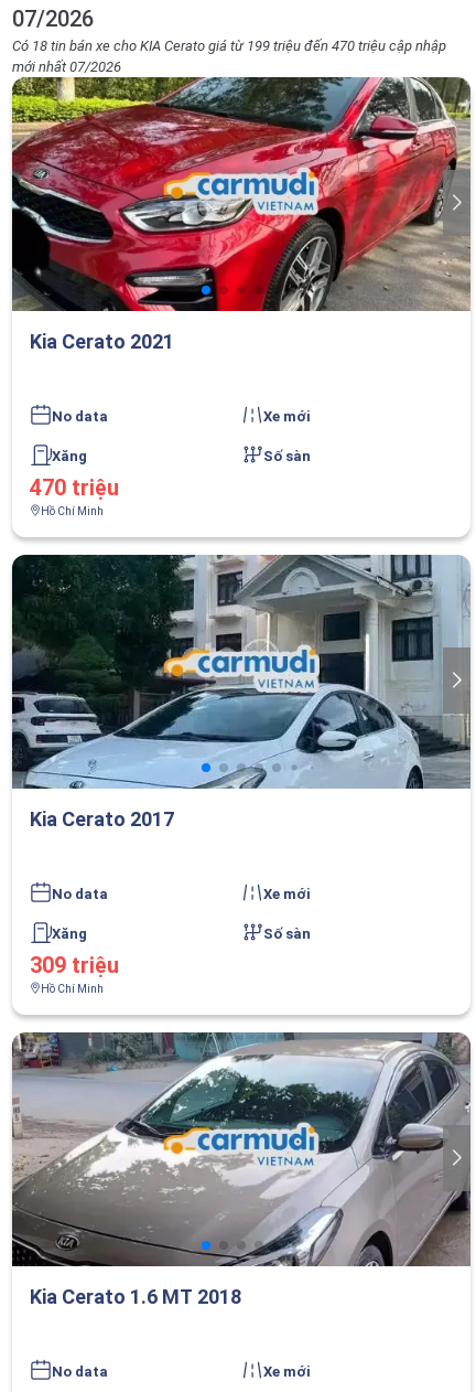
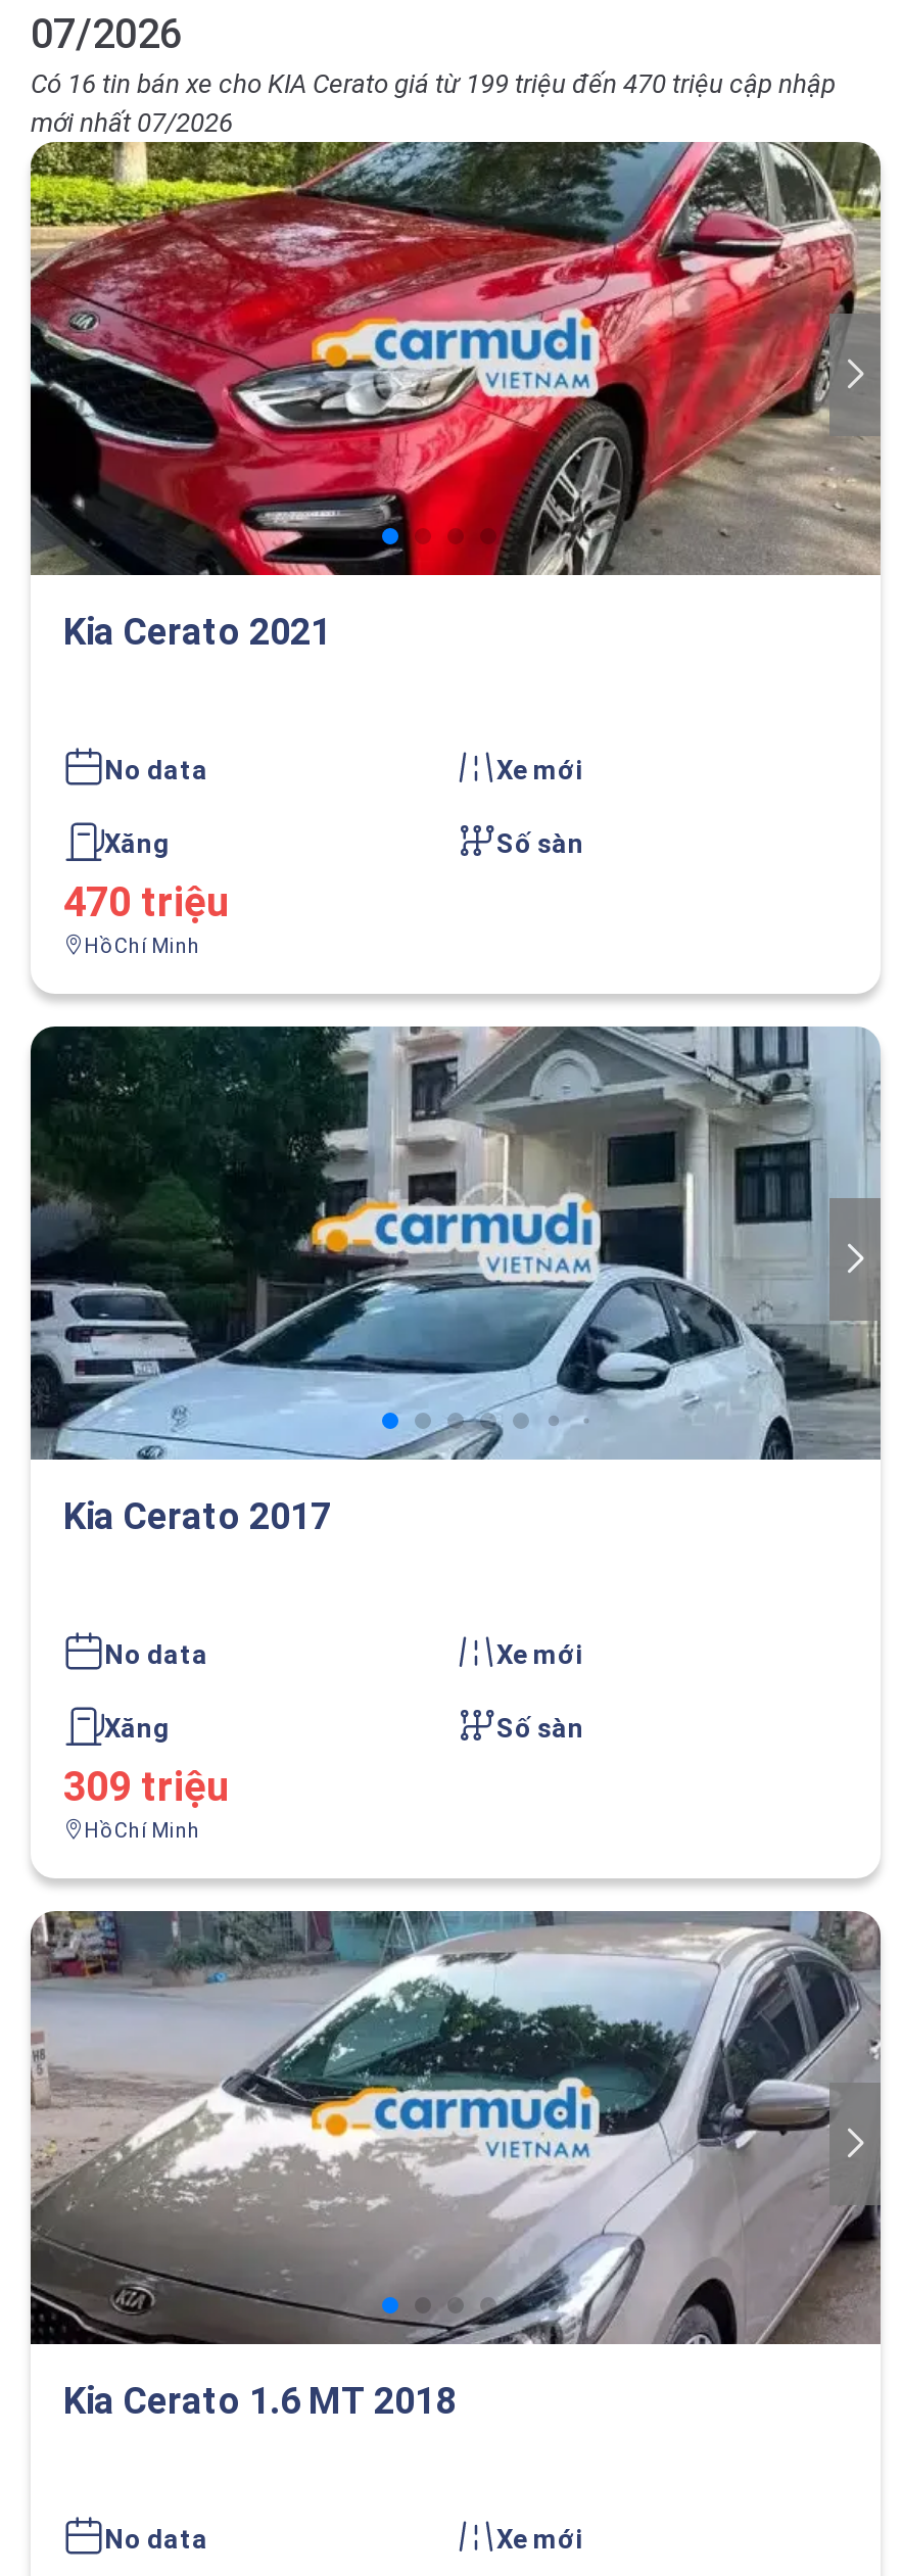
- Có 18 tin bán xe cho KIA Cerato giá từ 199 triệu đến 470 triệu cập nhập
+ Có 16 tin bán xe cho KIA Cerato giá từ 199 triệu đến 470 triệu cập nhập
